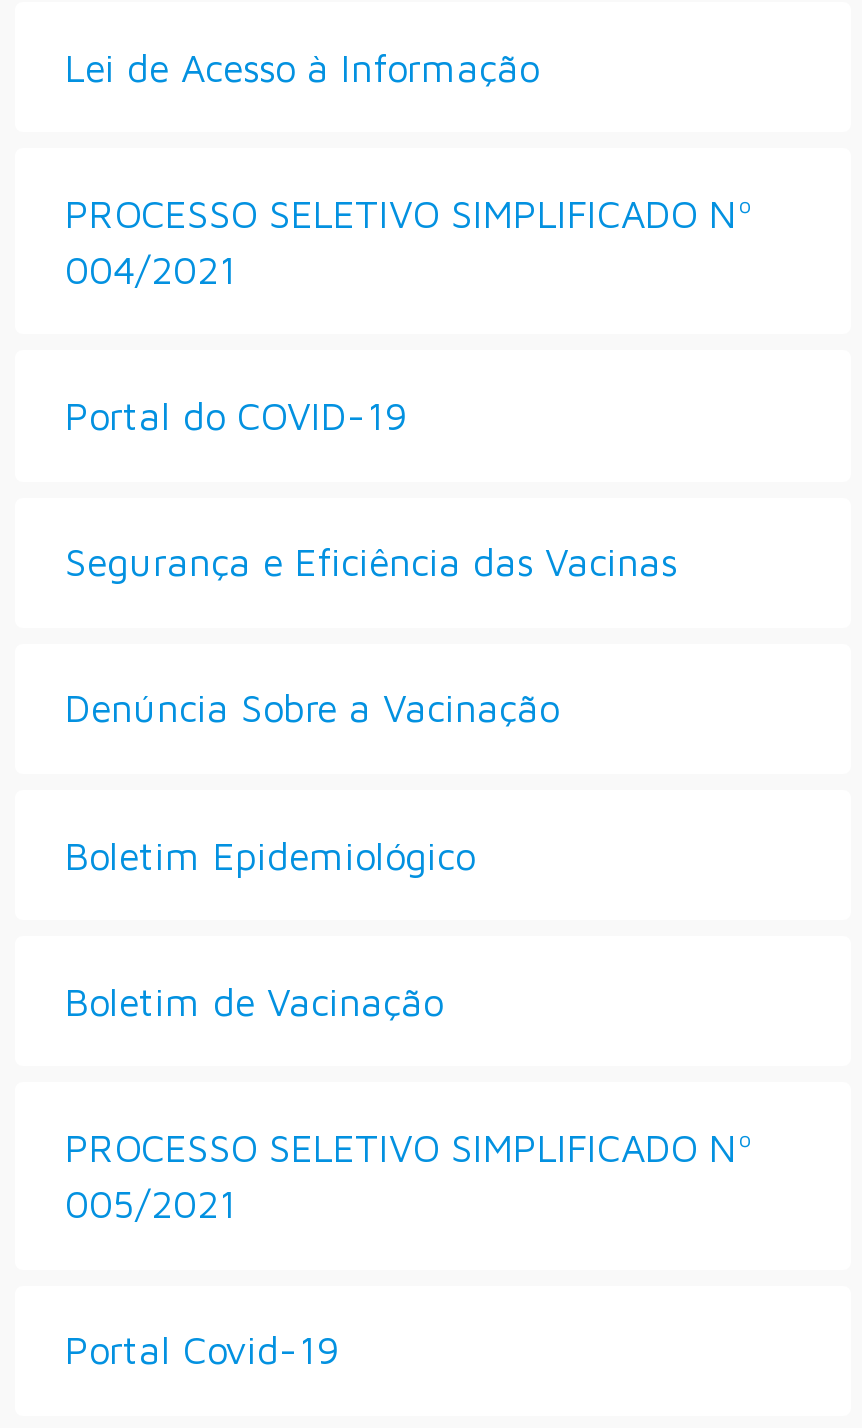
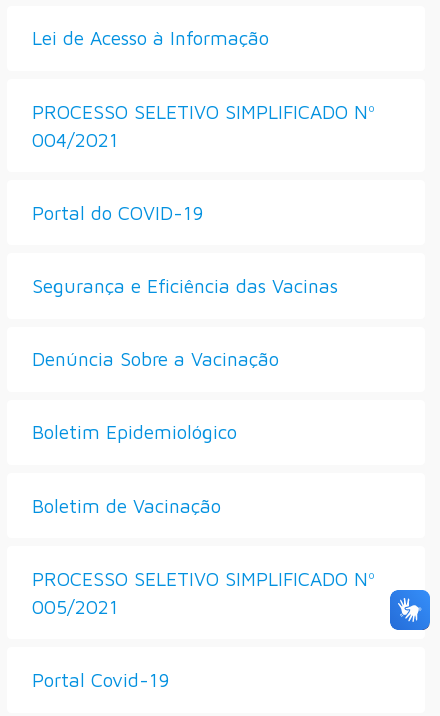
+ [image]
